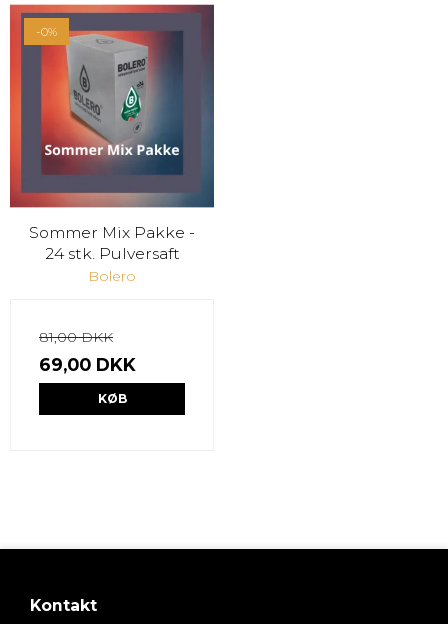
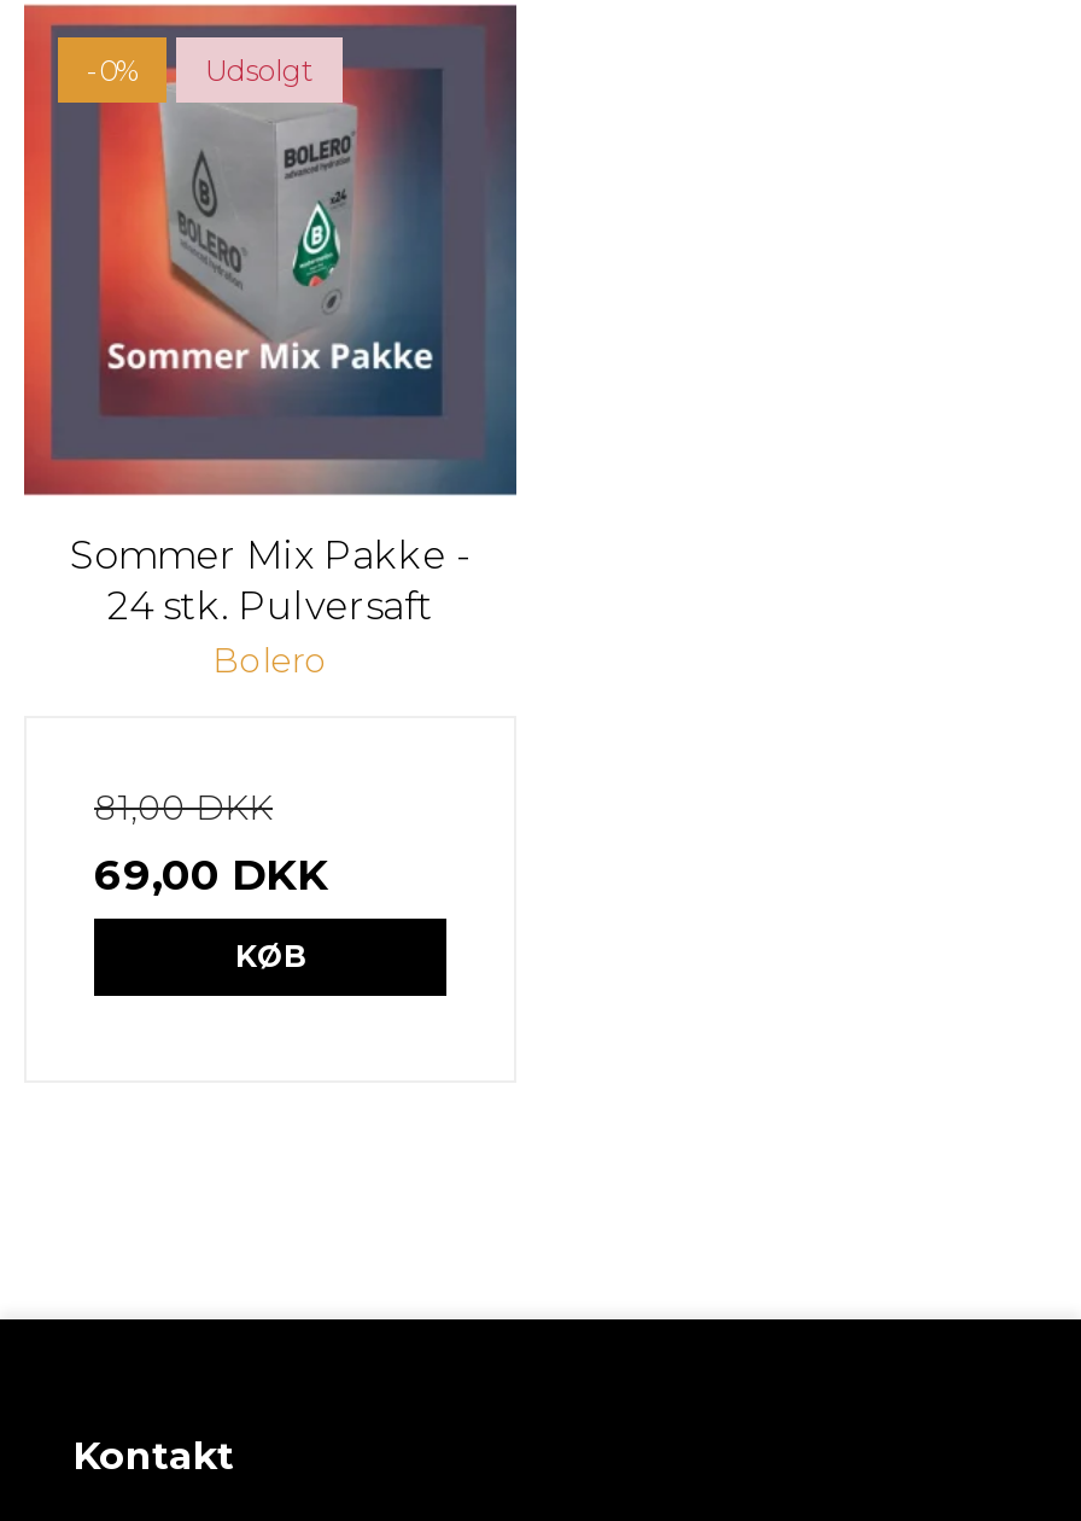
+ Udsolgt
